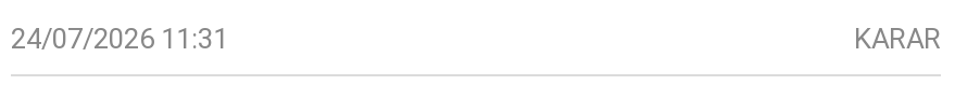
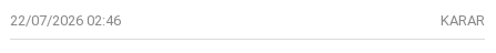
- 24/07/2026 11:31
+ 22/07/2026 02:46
